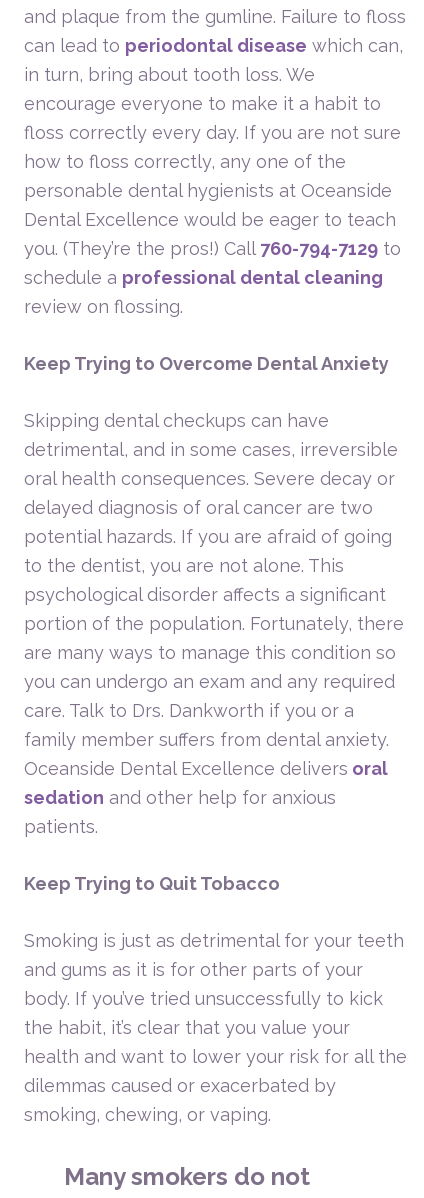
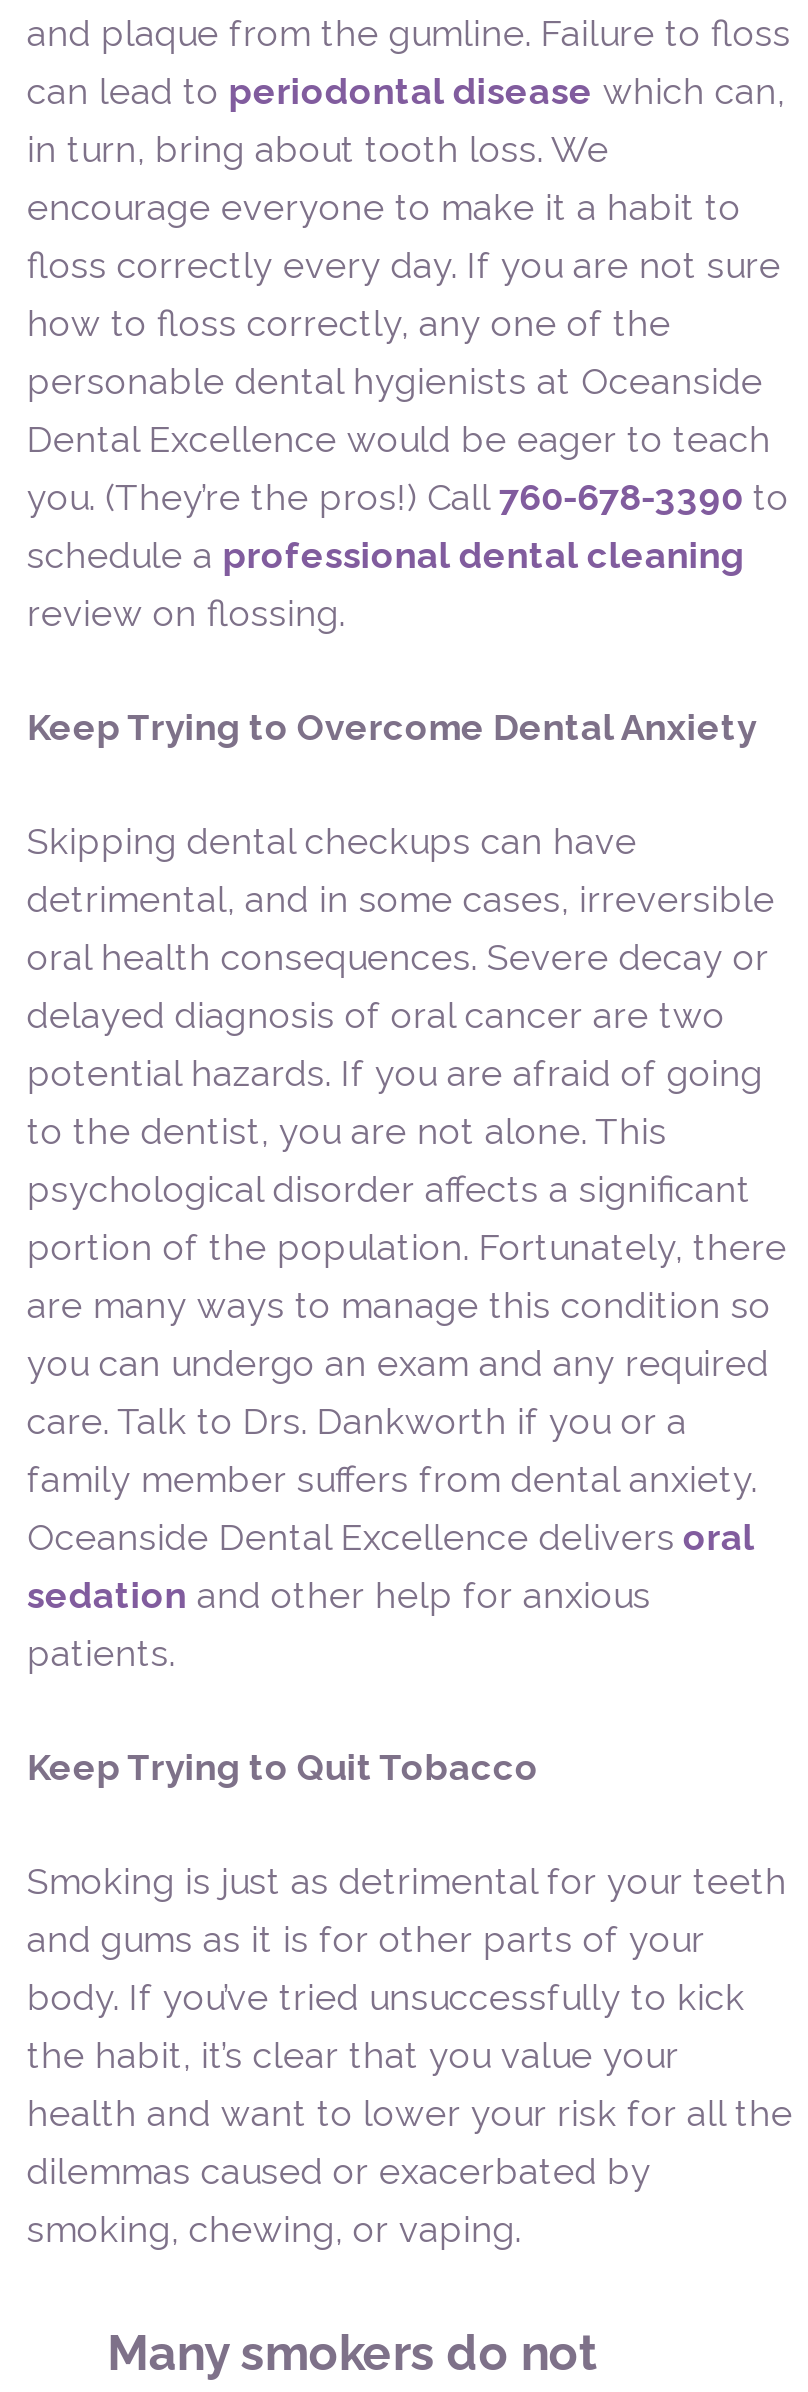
- you. (They’re the pros!) Call 760-794-7129 to
+ you. (They’re the pros!) Call 760-678-3390 to
